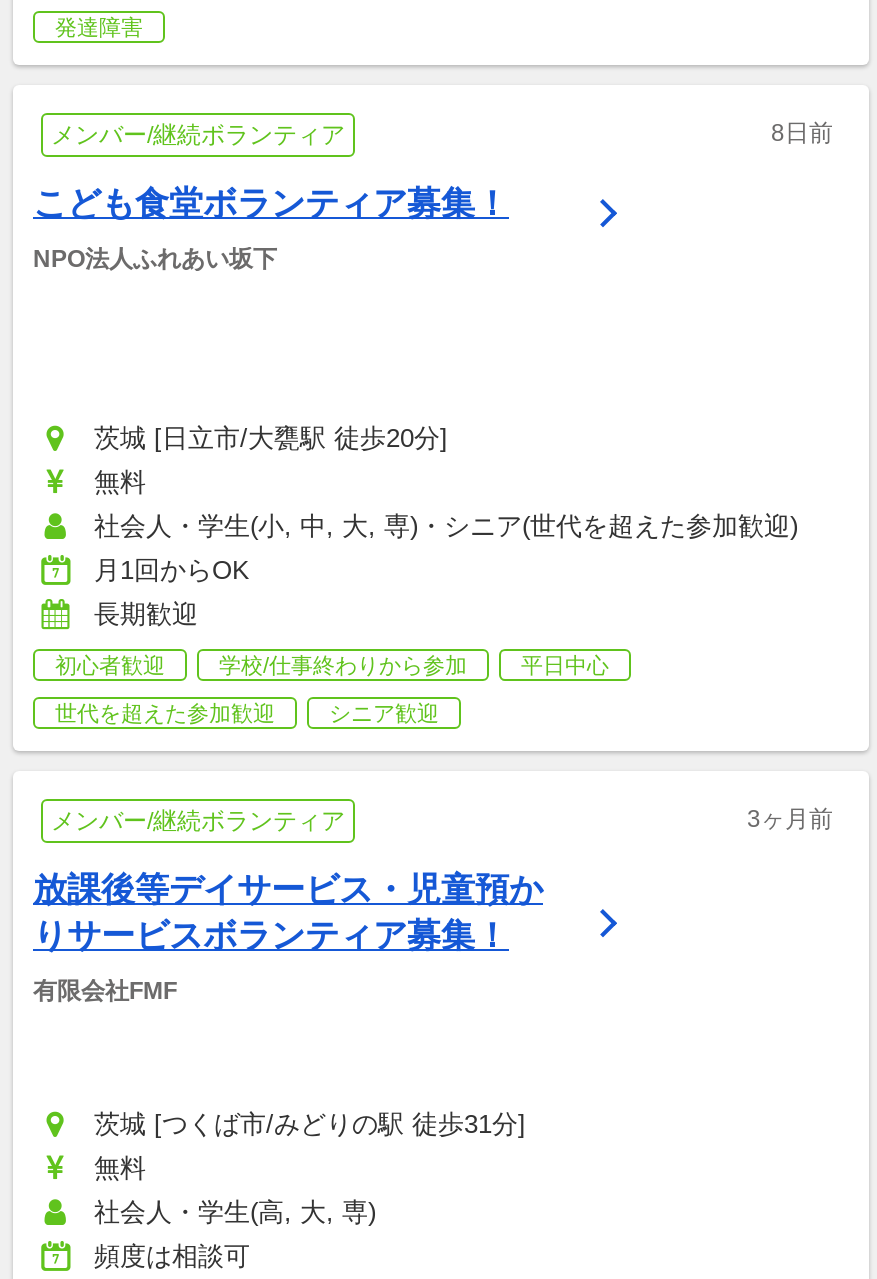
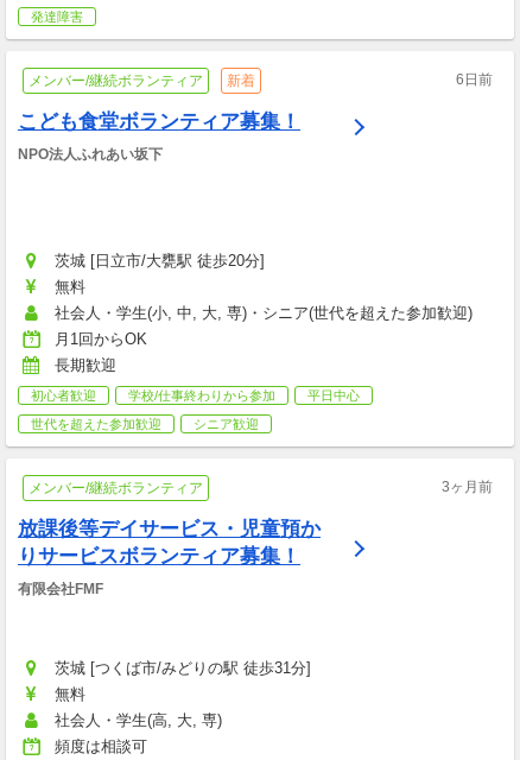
- 8日前
+ 新着
+ 6日前
